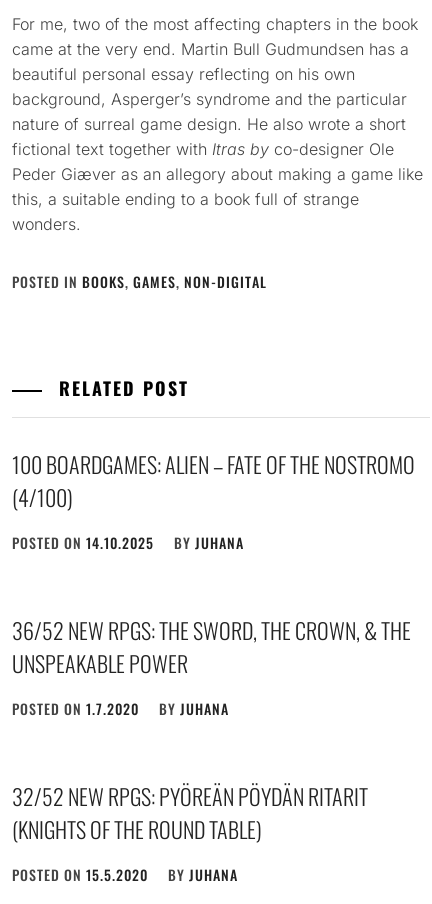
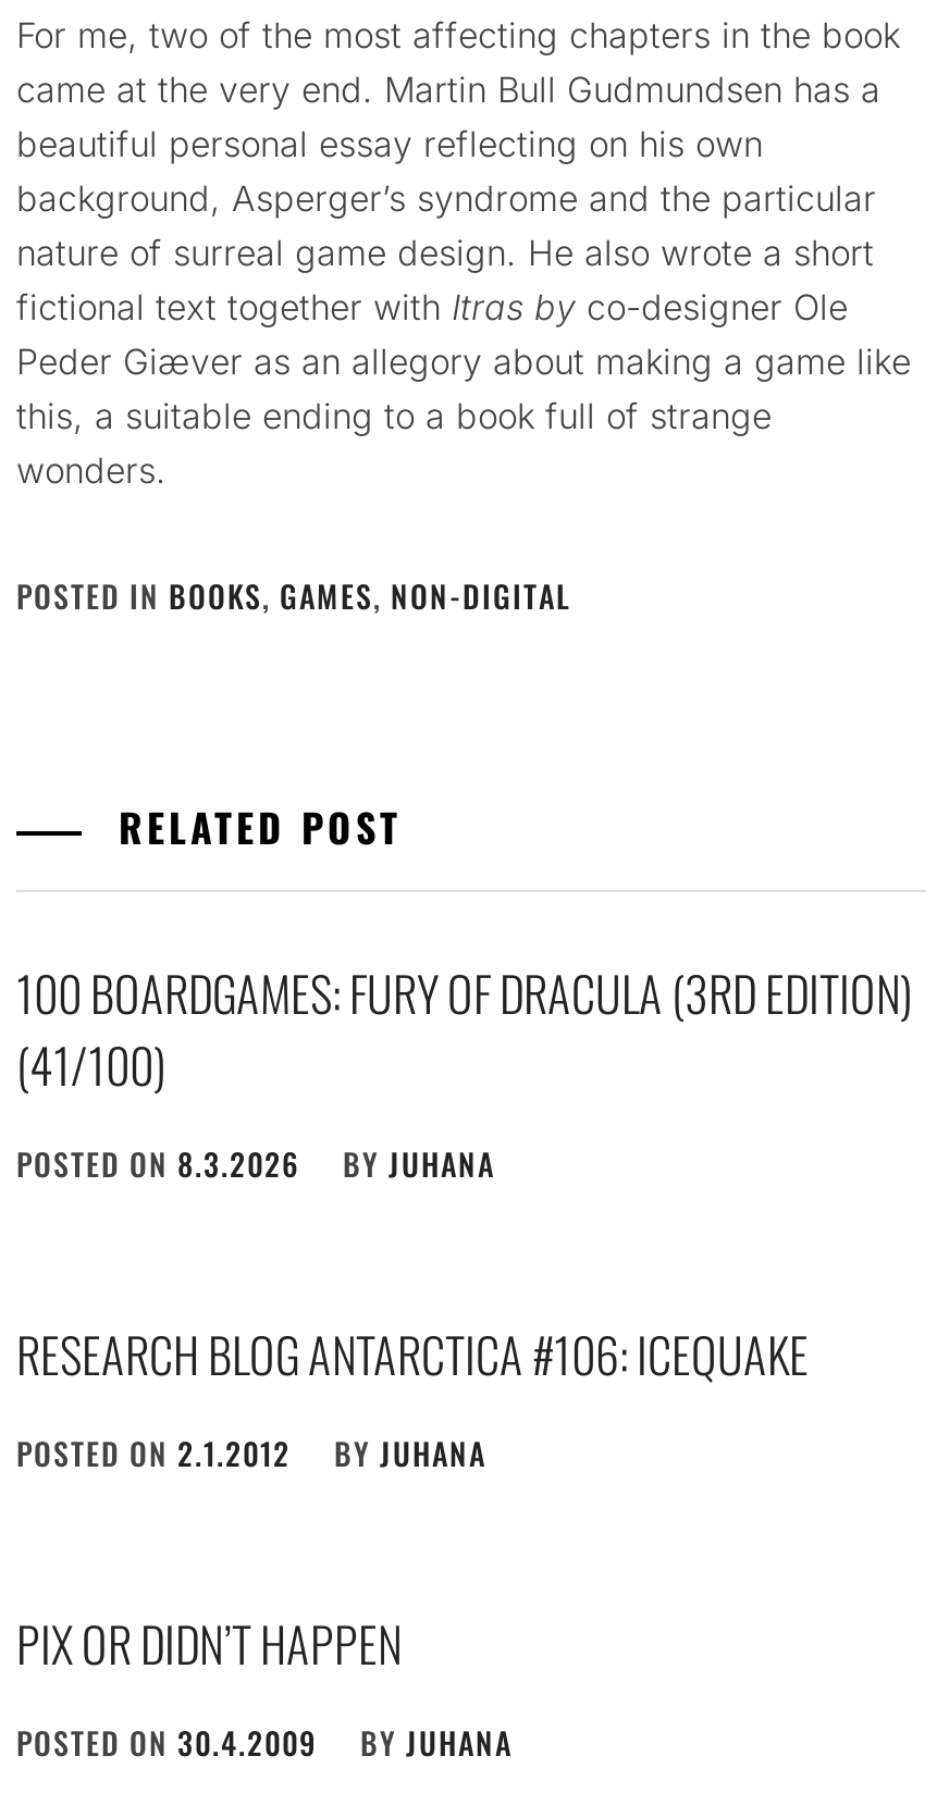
- 100 BOARDGAMES: ALIEN – FATE OF THE NOSTROMO
- (4/100)
+ 100 BOARDGAMES: FURY OF DRACULA (3RD EDITION)
+ (41/100)

- POSTED ON 14.10.2025 BY JUHANA
+ POSTED ON 8.3.2026 BY JUHANA

- 36/52 NEW RPGS: THE SWORD, THE CROWN, & THE
- UNSPEAKABLE POWER
+ RESEARCH BLOG ANTARCTICA #106: ICEQUAKE

- POSTED ON 1.7.2020 BY JUHANA
+ POSTED ON 2.1.2012 BY JUHANA

- 32/52 NEW RPGS: PYÖREÄN PÖYDÄN RITARIT
- (KNIGHTS OF THE ROUND TABLE)
+ PIX OR DIDN’T HAPPEN

- POSTED ON 15.5.2020 BY JUHANA
+ POSTED ON 30.4.2009 BY JUHANA
